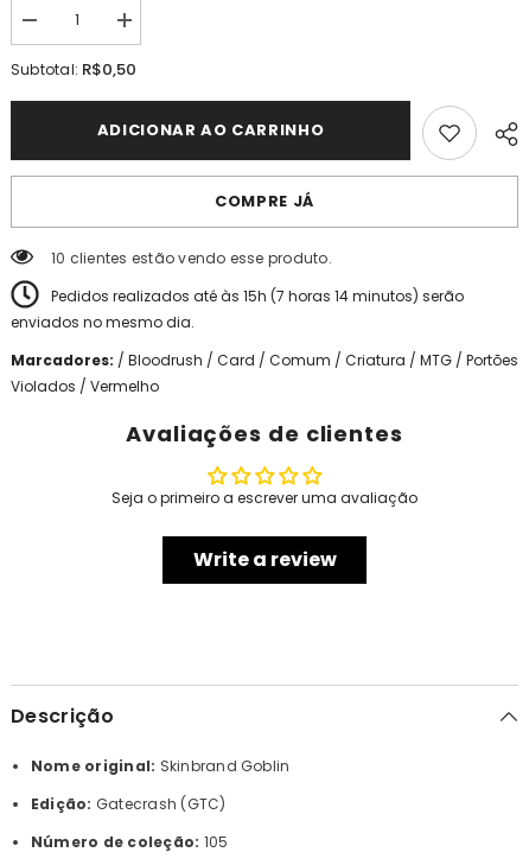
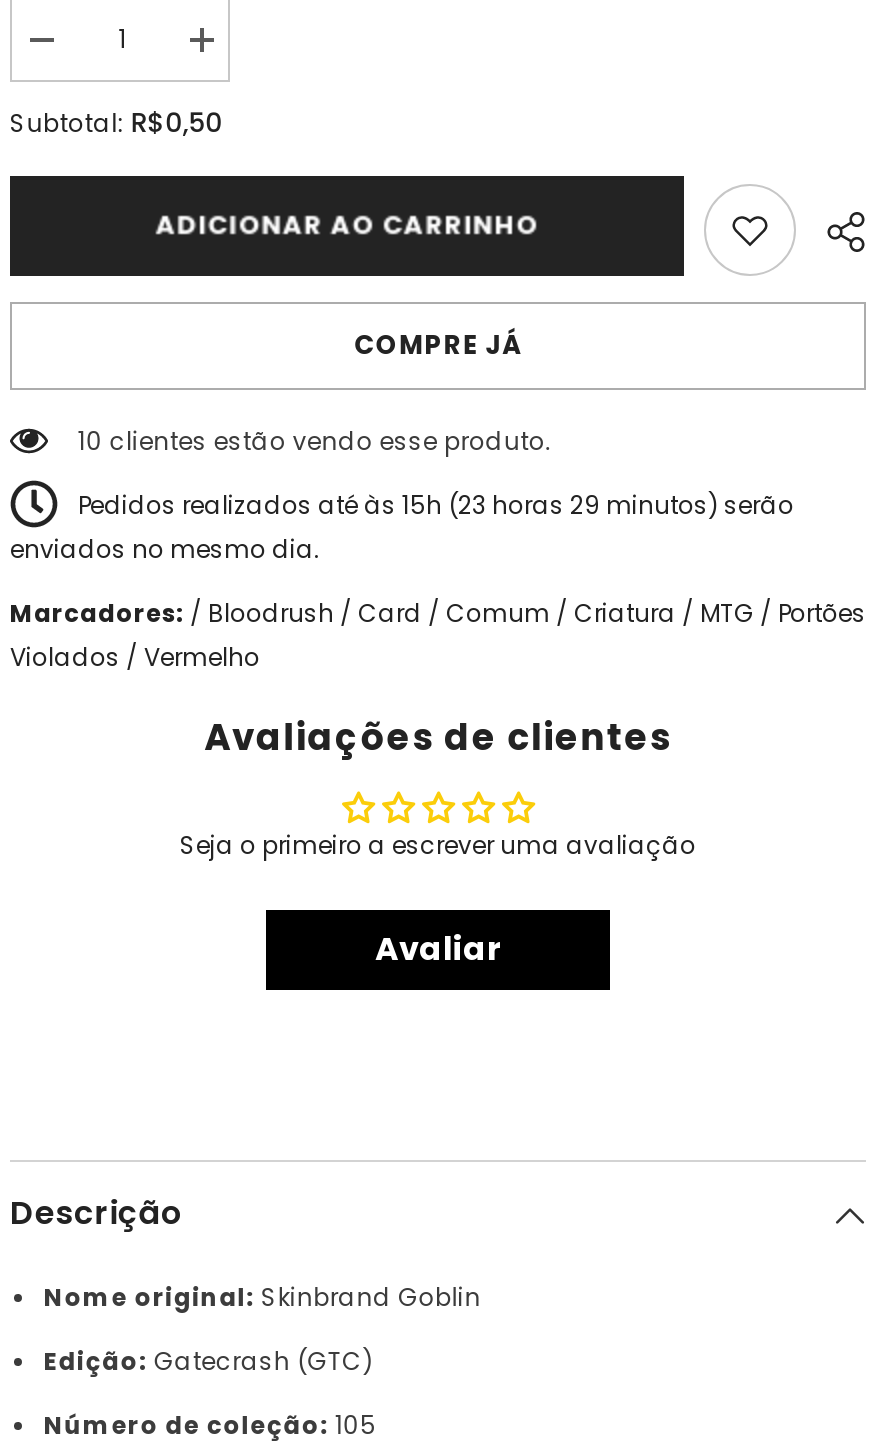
- Pedidos realizados até às 15h (7 horas 14 minutos) serão
+ Pedidos realizados até às 15h (23 horas 29 minutos) serão

- Write a review
+ Avaliar
